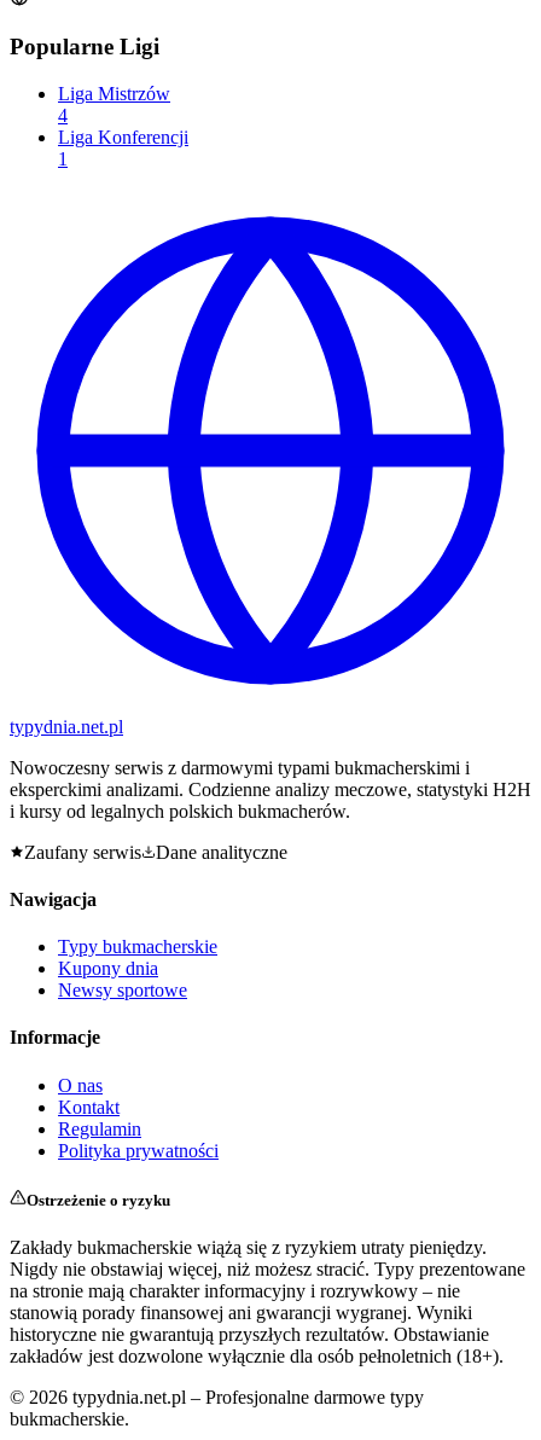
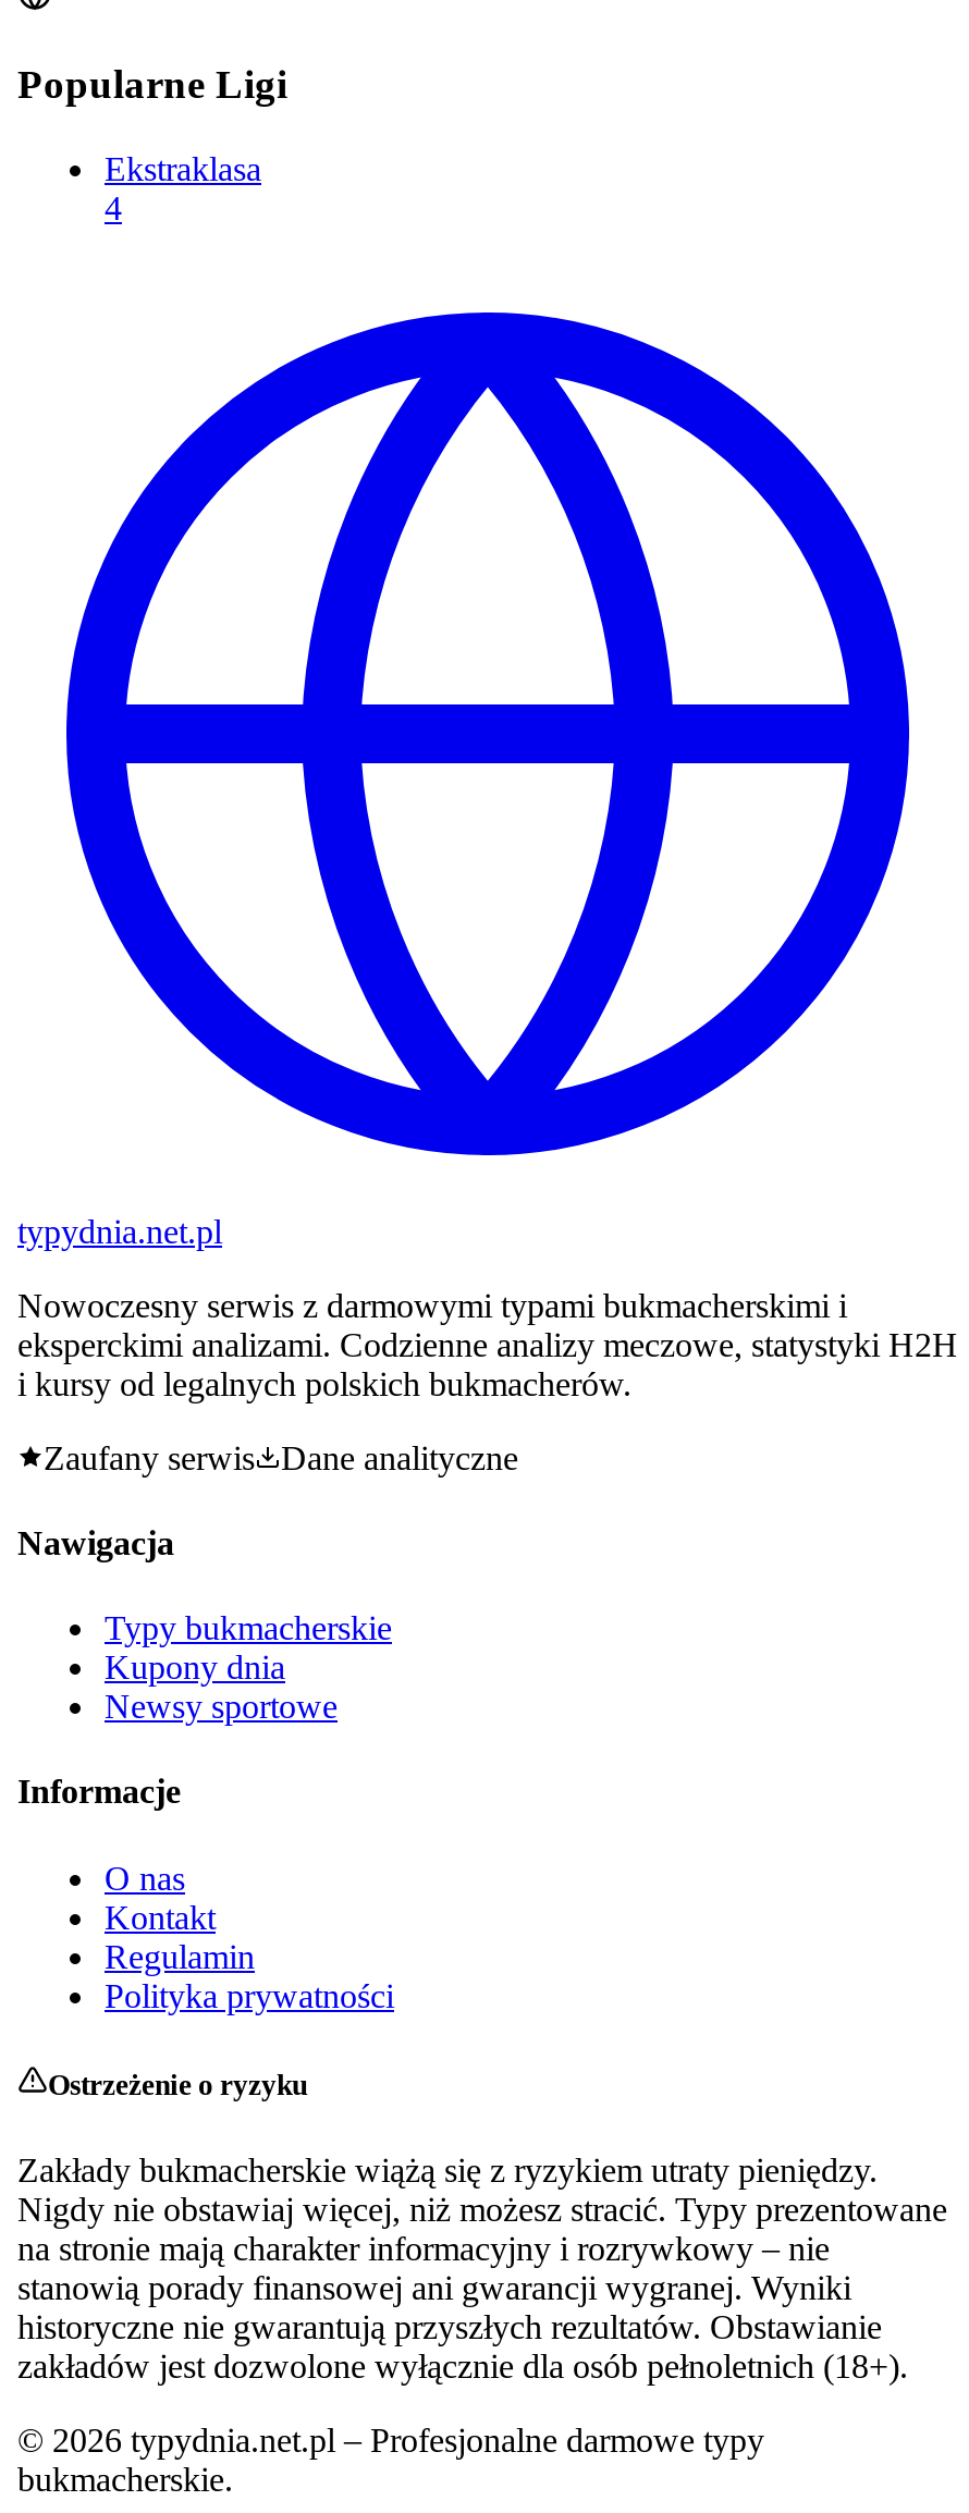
- Liga Mistrzów
+ Ekstraklasa

- Liga Konferencji
- 1
